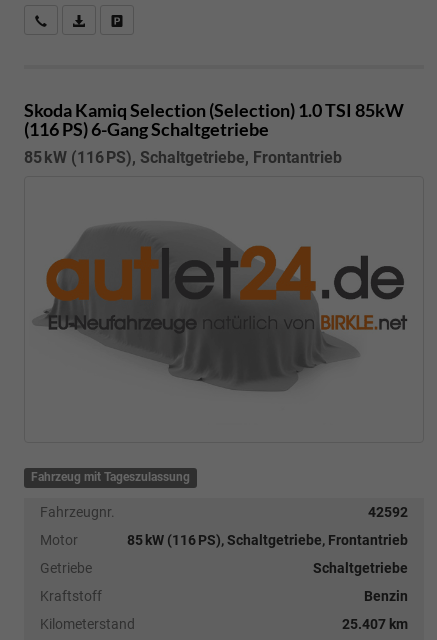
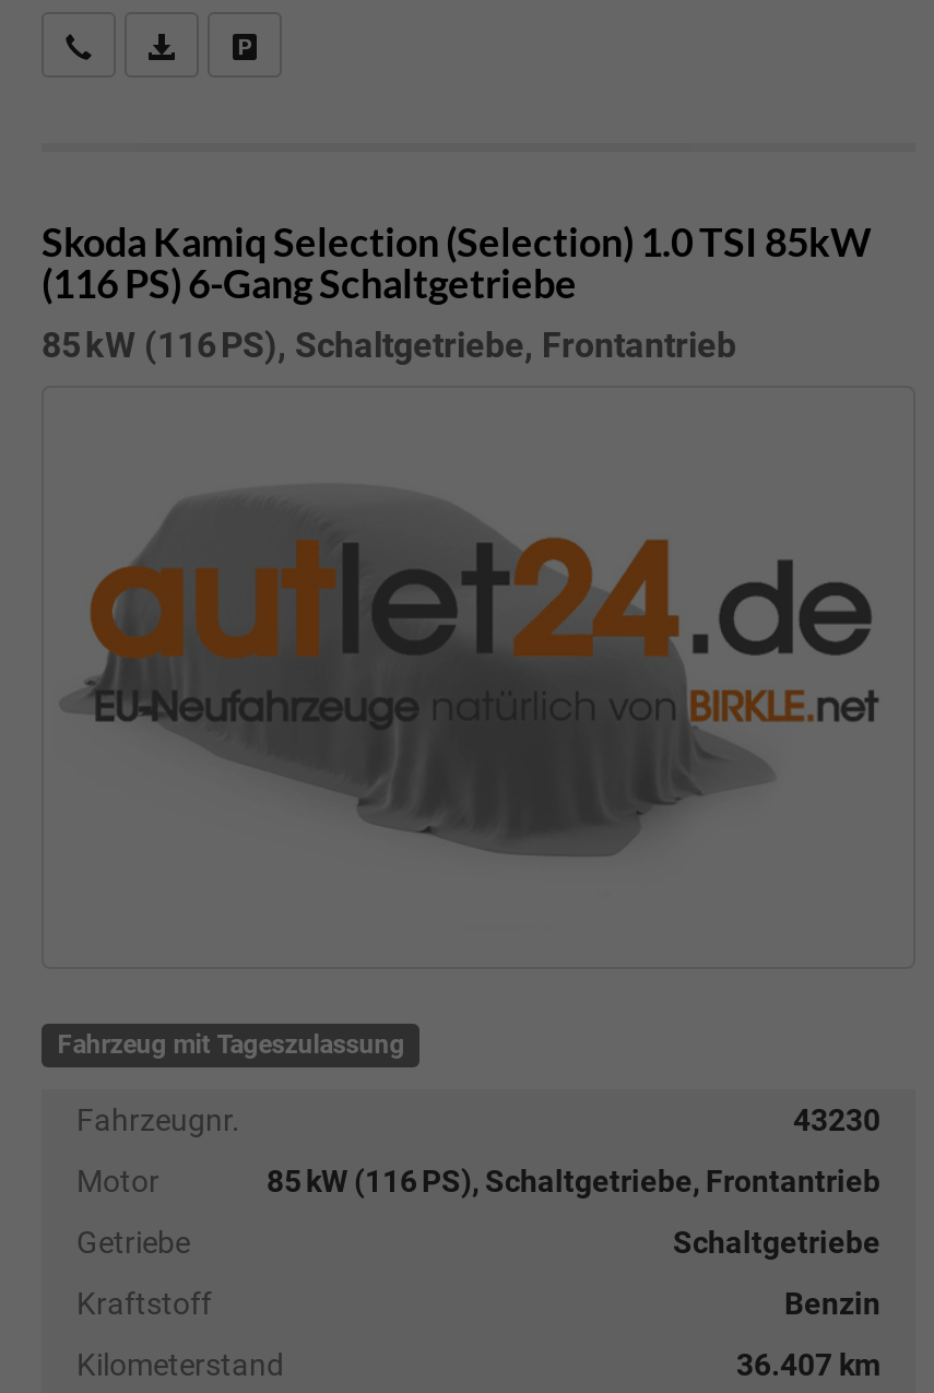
- 42592
+ 43230

- 25.407 km
+ 36.407 km
